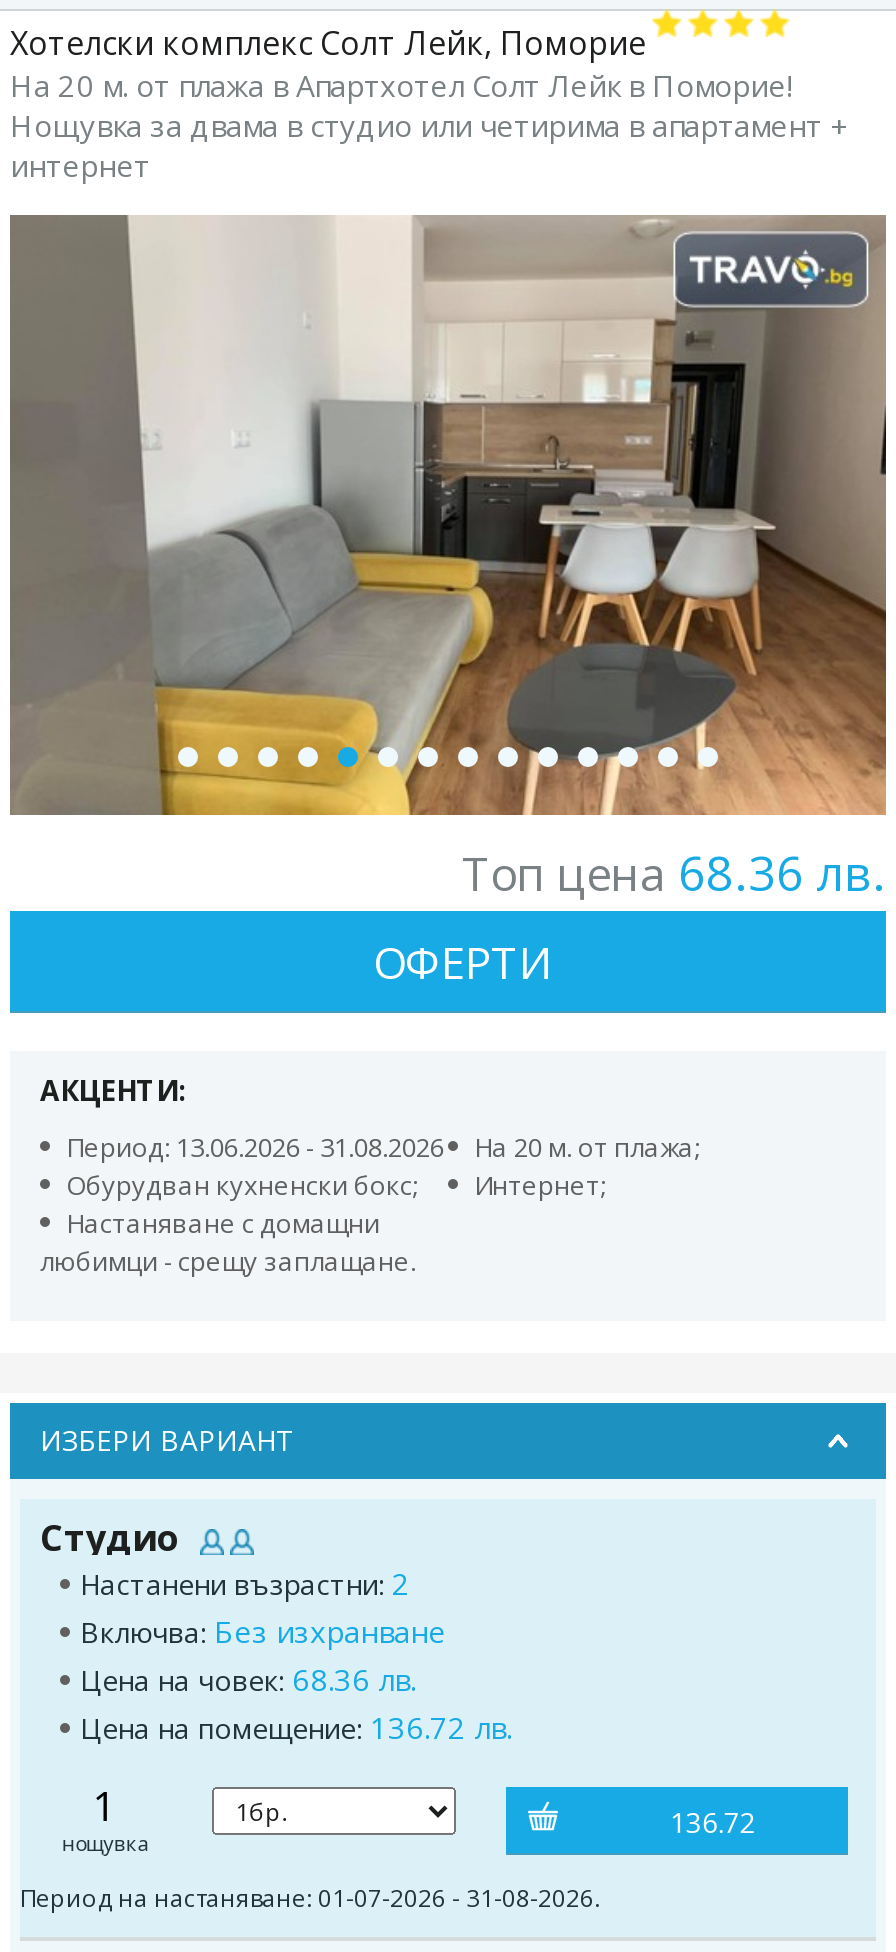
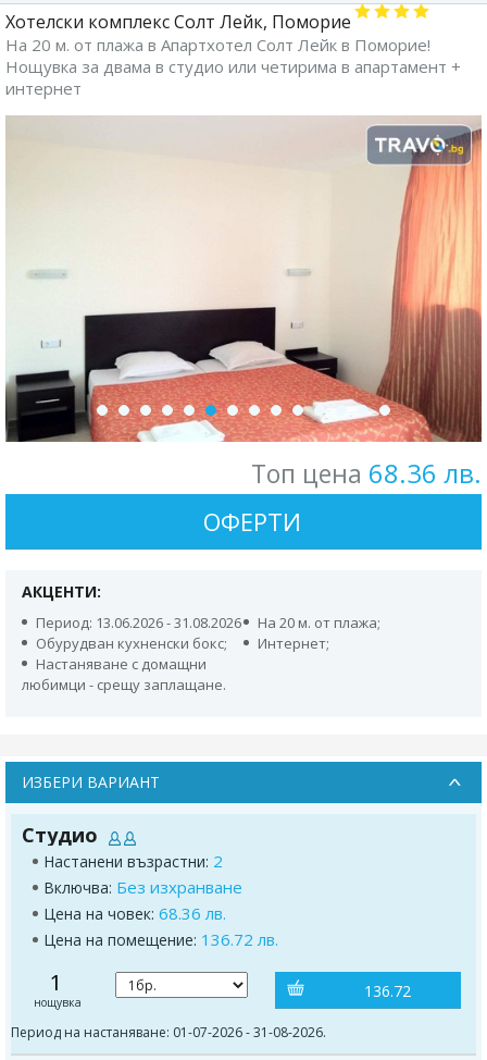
- [image]
+ [image]
